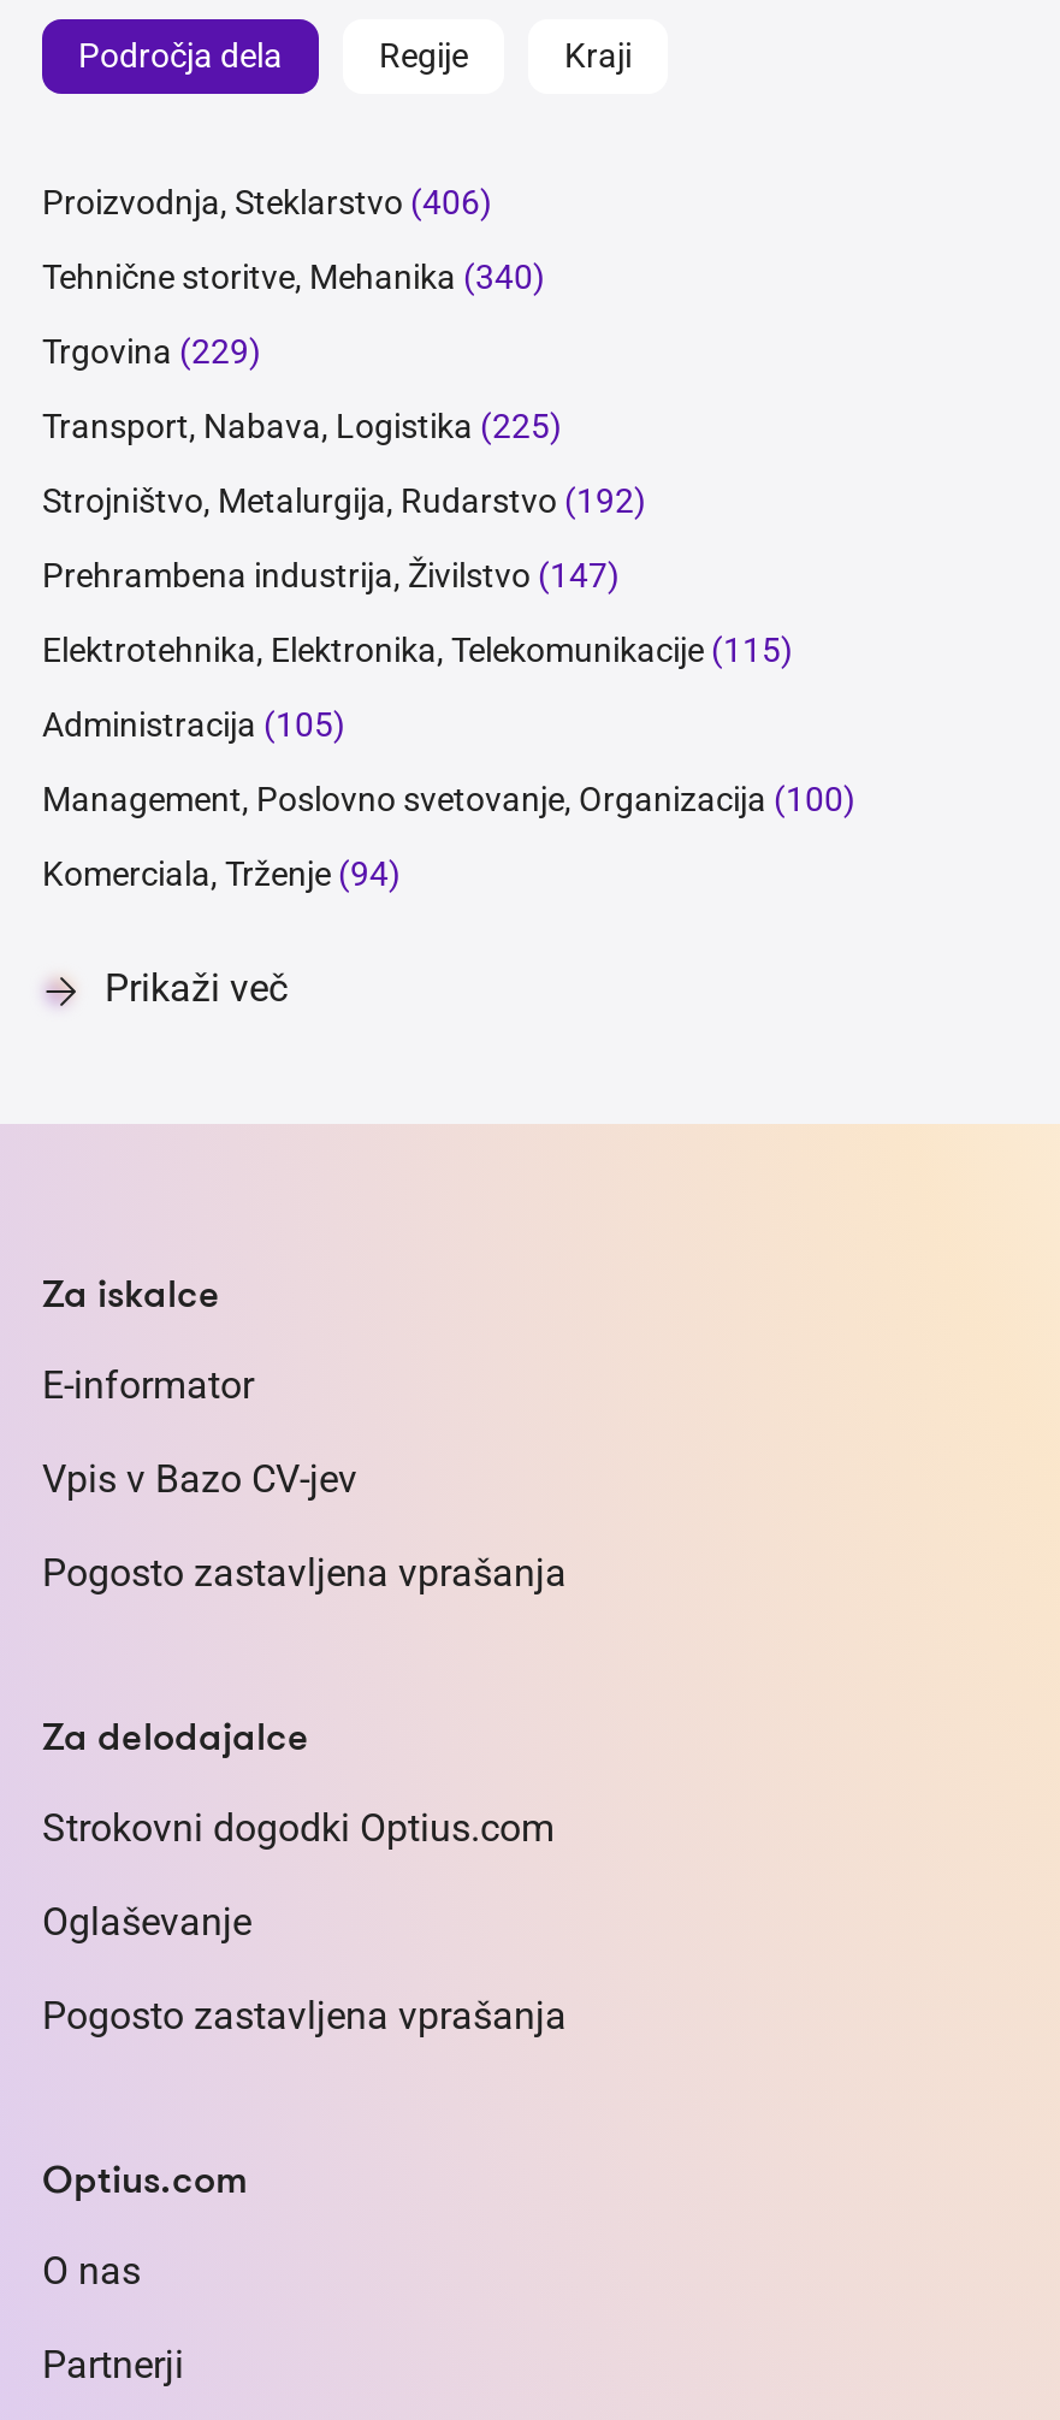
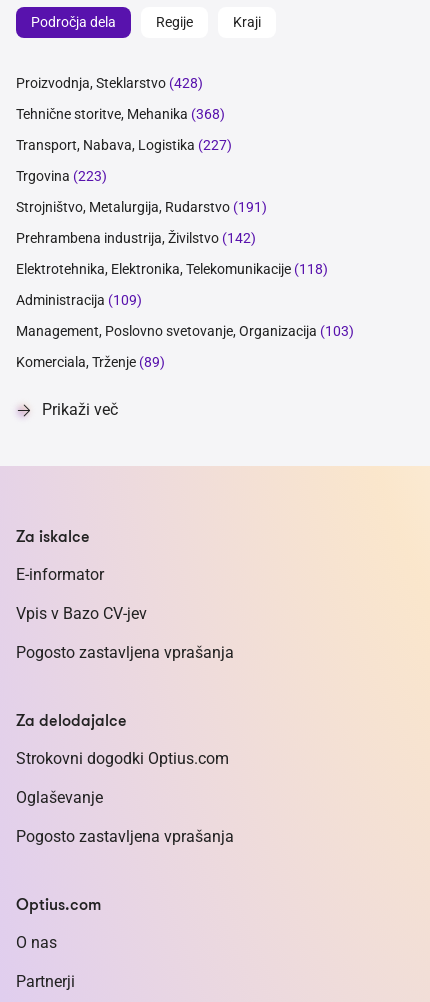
- Proizvodnja, Steklarstvo (406)
+ Proizvodnja, Steklarstvo (428)

- Tehnične storitve, Mehanika (340)
+ Tehnične storitve, Mehanika (368)

- Trgovina (229)
+ Transport, Nabava, Logistika (227)

- Transport, Nabava, Logistika (225)
+ Trgovina (223)

- Strojništvo, Metalurgija, Rudarstvo (192)
+ Strojništvo, Metalurgija, Rudarstvo (191)

- Prehrambena industrija, Živilstvo (147)
+ Prehrambena industrija, Živilstvo (142)

- Elektrotehnika, Elektronika, Telekomunikacije (115)
+ Elektrotehnika, Elektronika, Telekomunikacije (118)

- Administracija (105)
+ Administracija (109)

- Management, Poslovno svetovanje, Organizacija (100)
+ Management, Poslovno svetovanje, Organizacija (103)

- Komerciala, Trženje (94)
+ Komerciala, Trženje (89)
